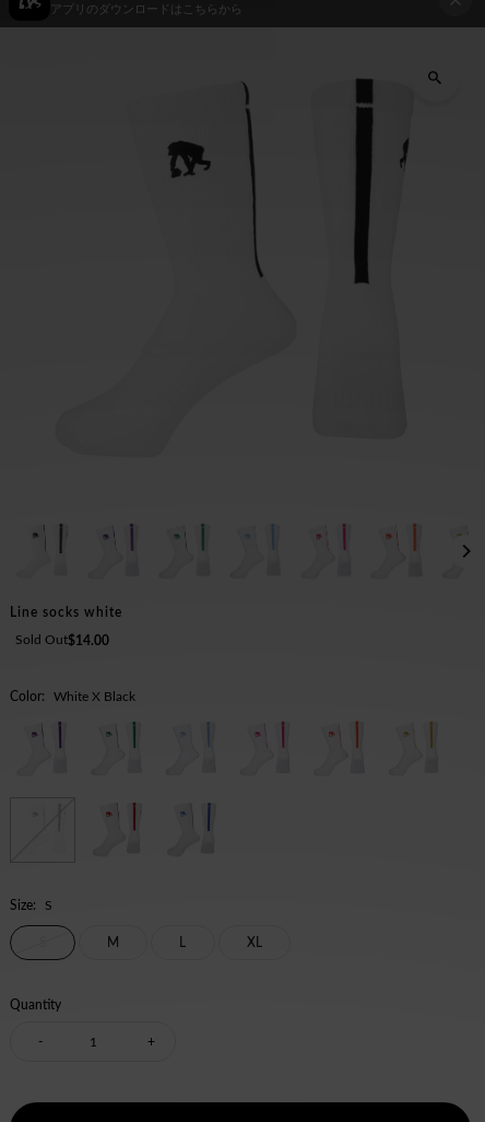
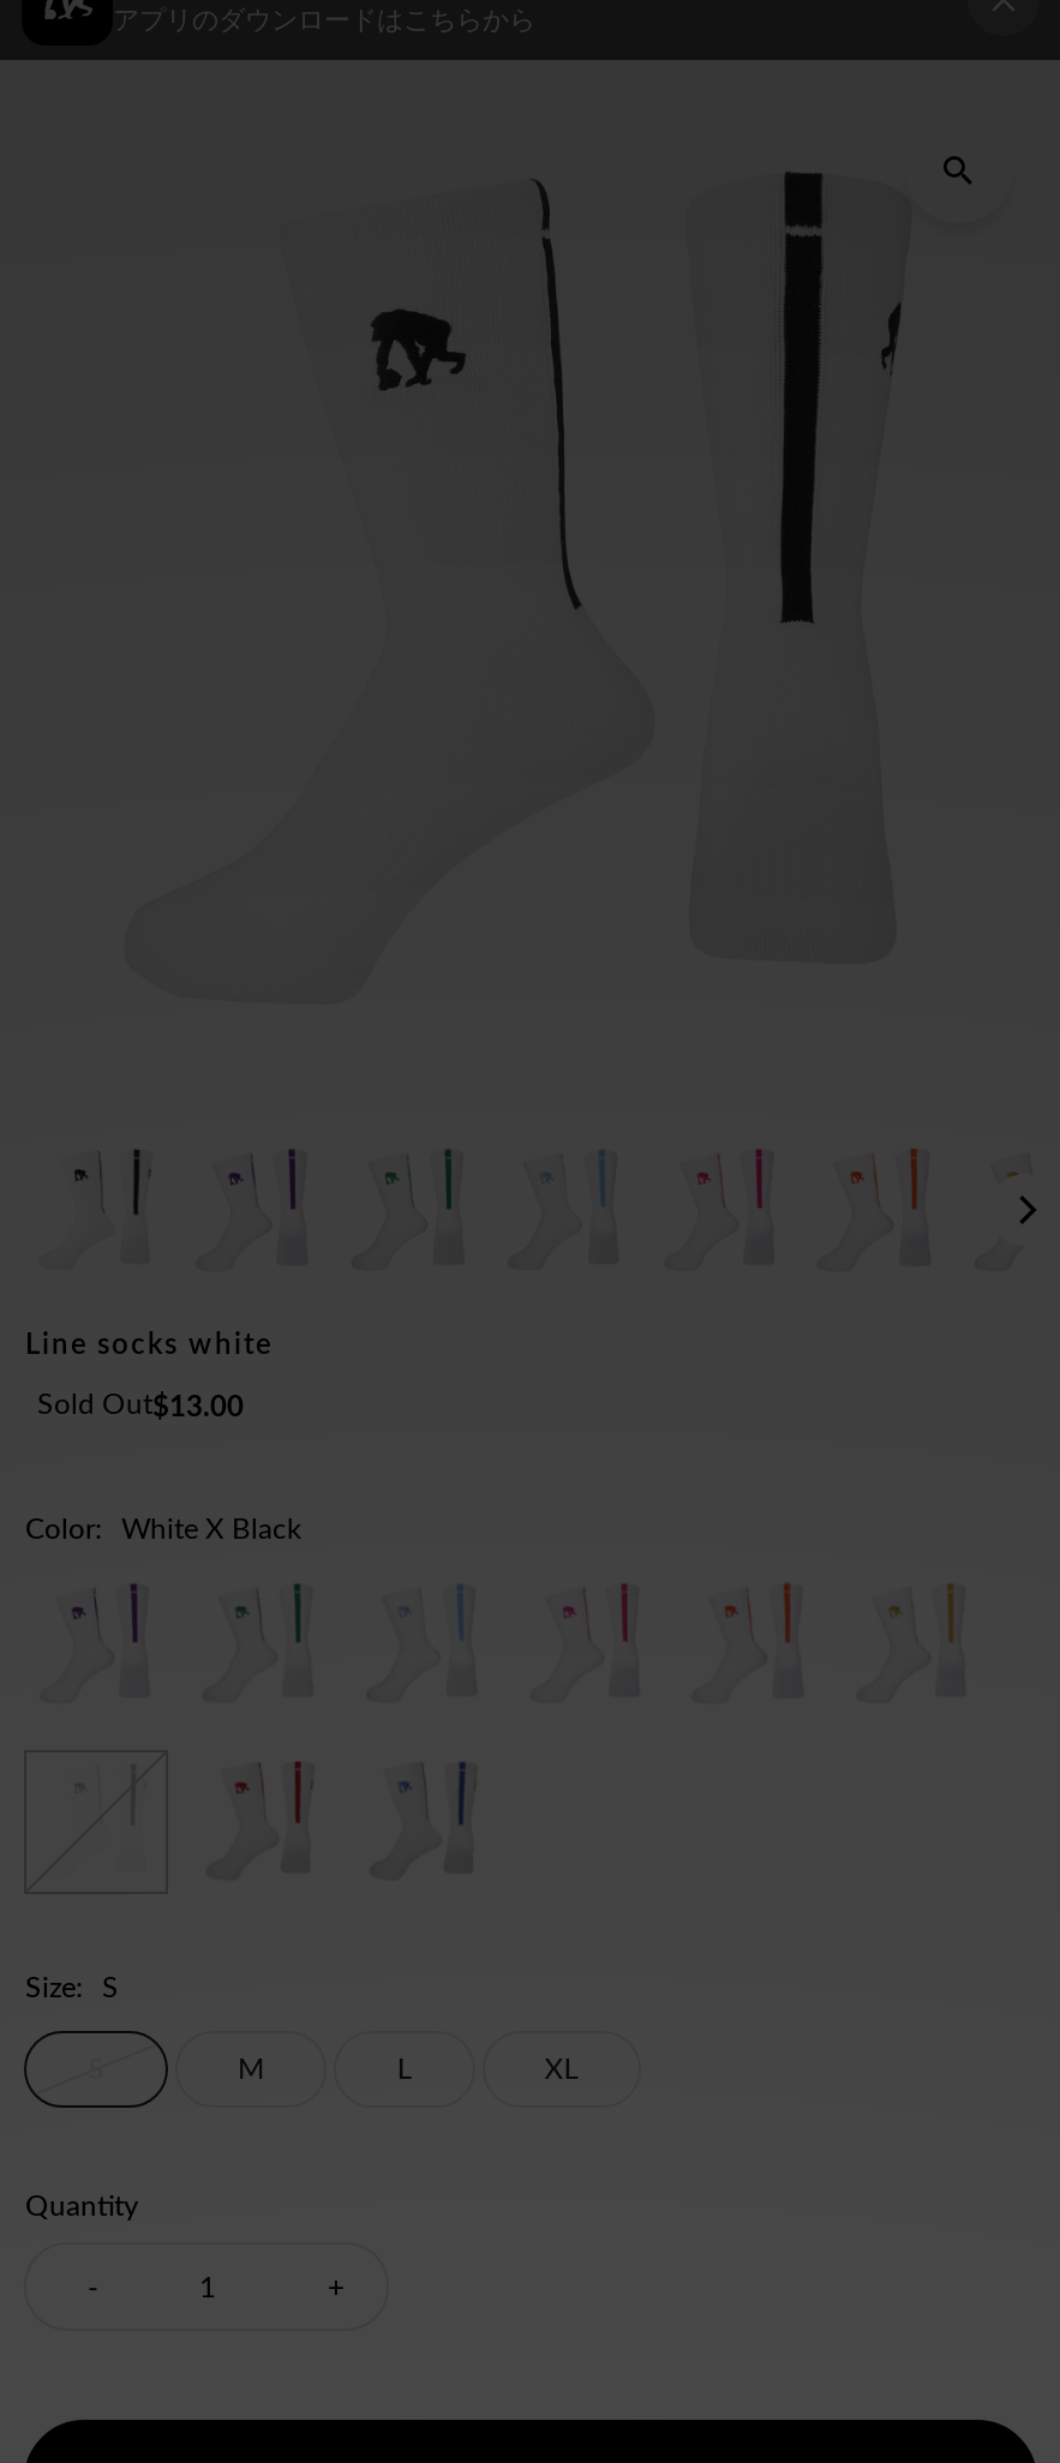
- Sold Out$14.00
+ Sold Out$13.00
